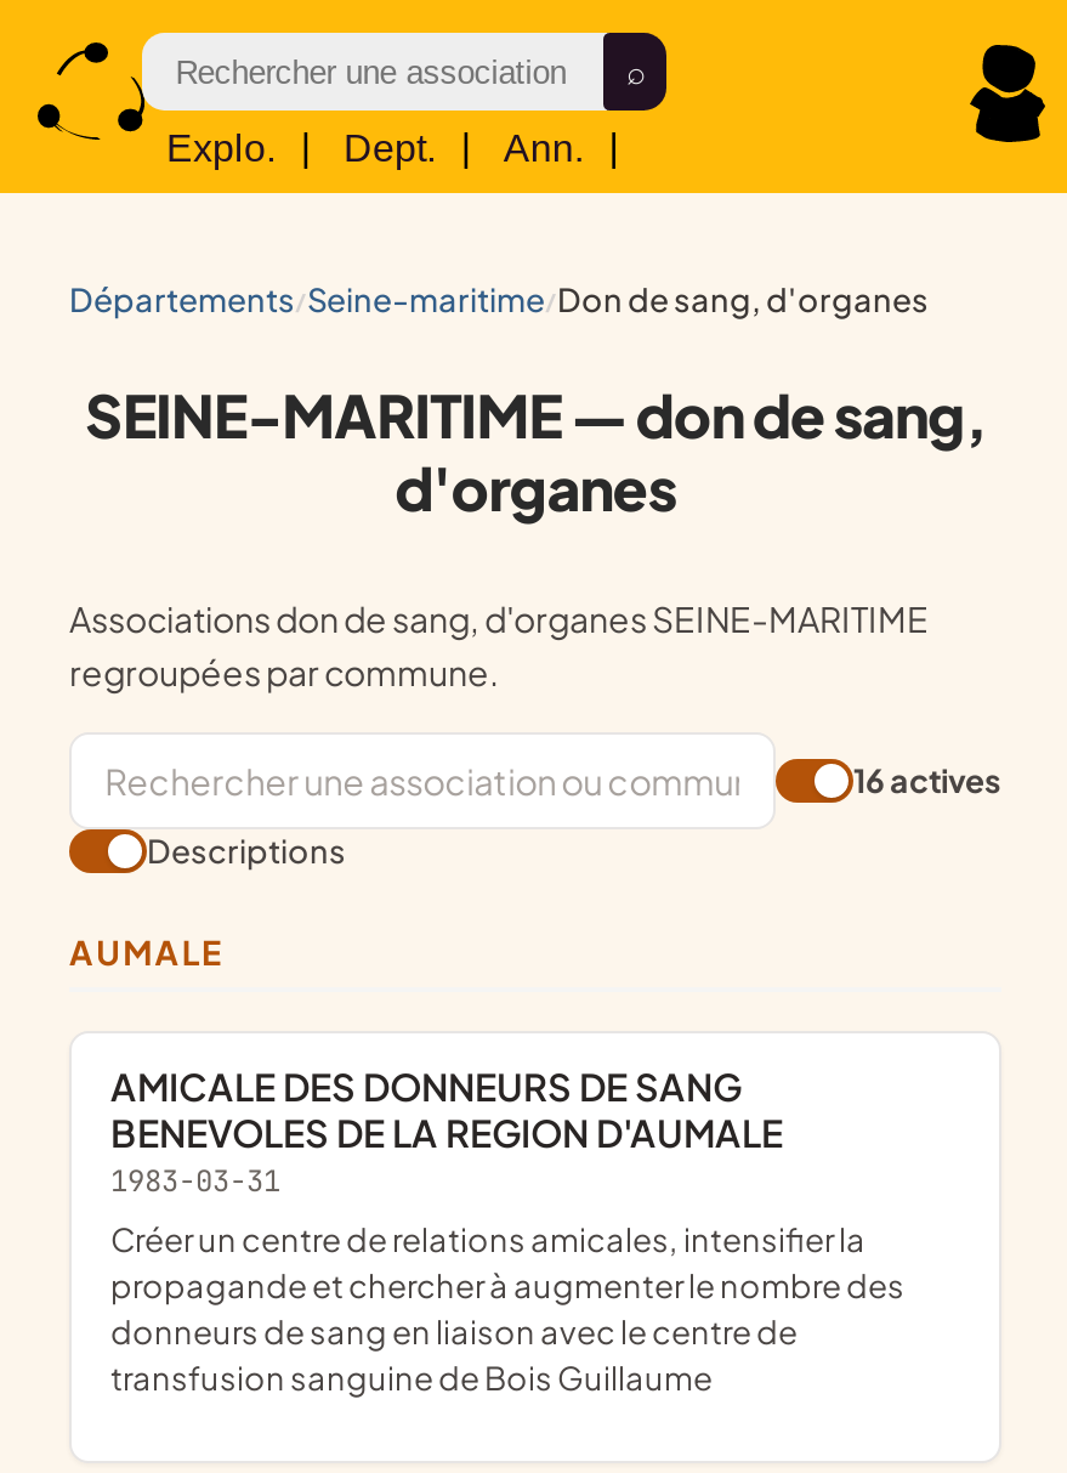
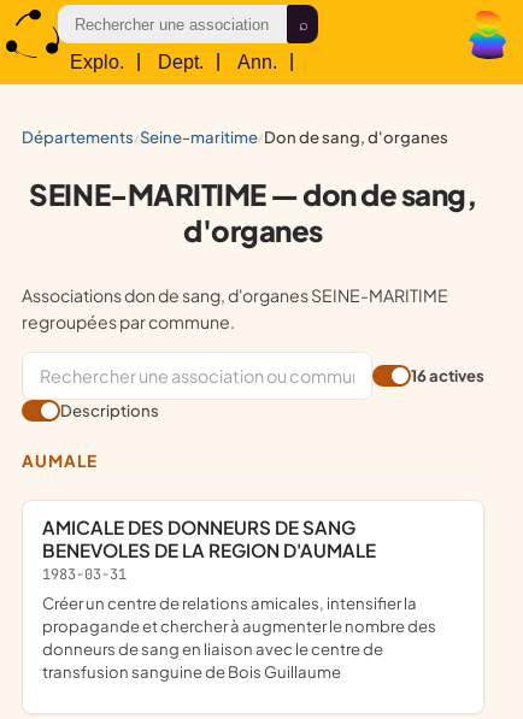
- [image]
+ [image]
